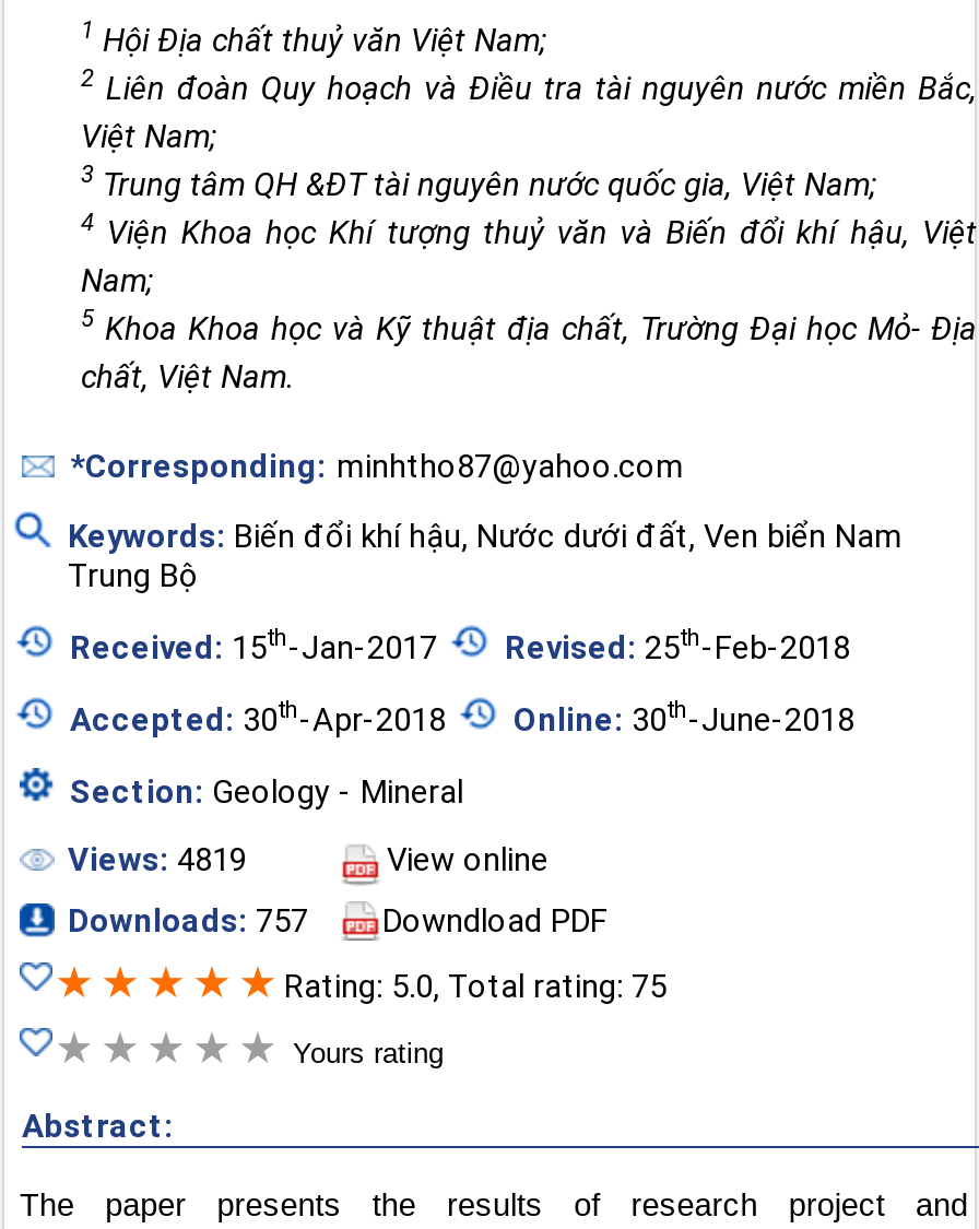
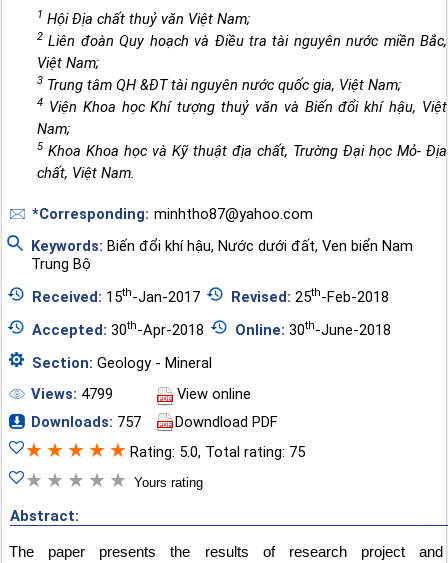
- Views: 4819
+ Views: 4799
